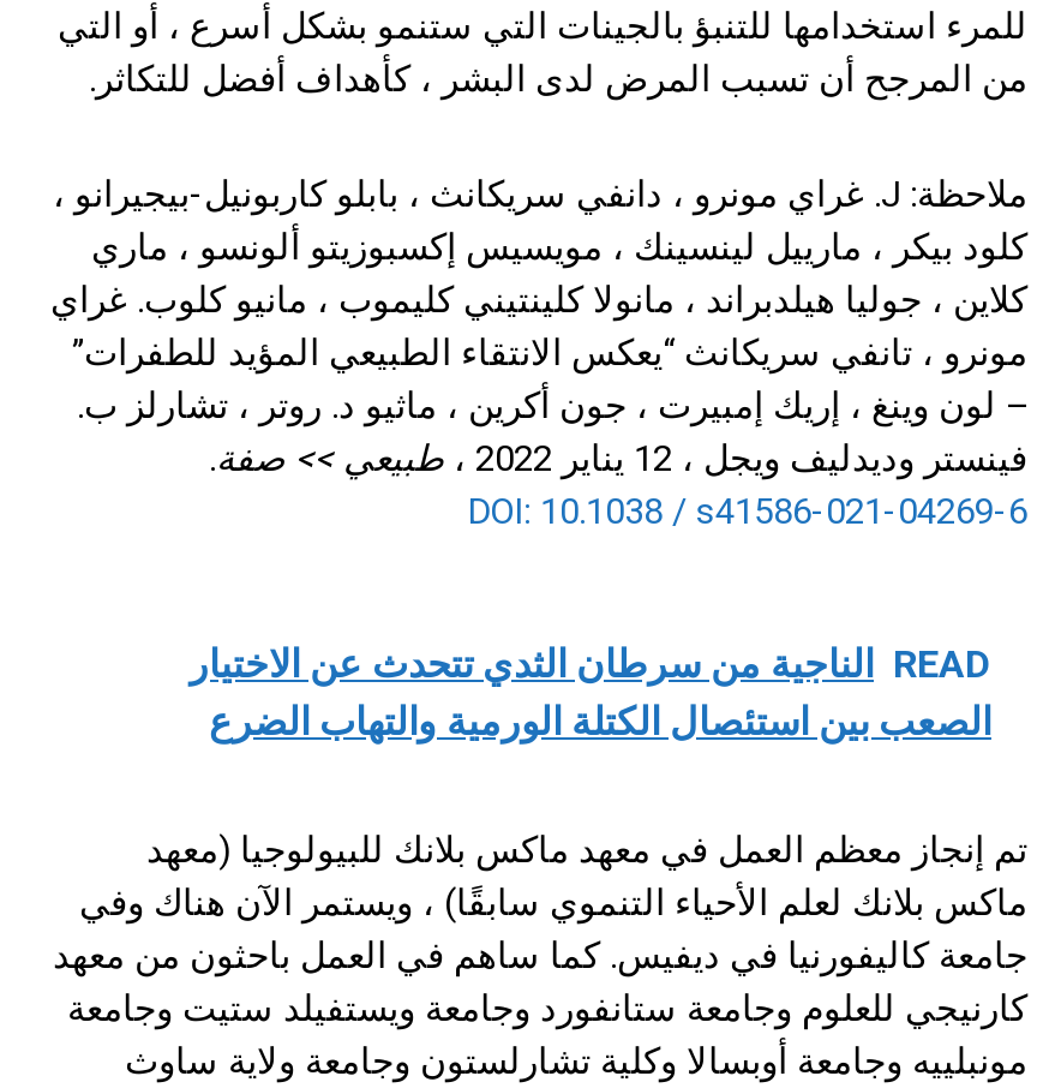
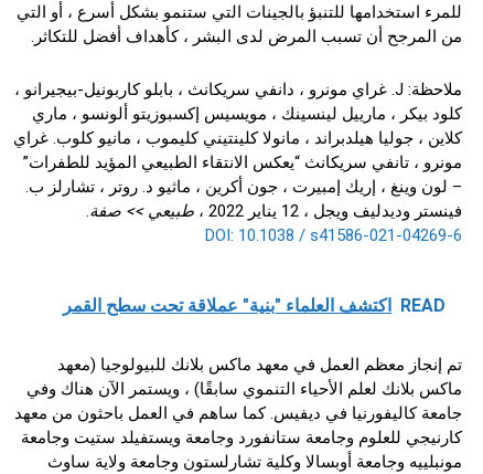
- READ الناجية من سرطان الثدي تتحدث عن الاختيار
- الصعب بين استئصال الكتلة الورمية والتهاب الضرع
+ READ اكتشف العلماء "بنية" عملاقة تحت سطح القمر
